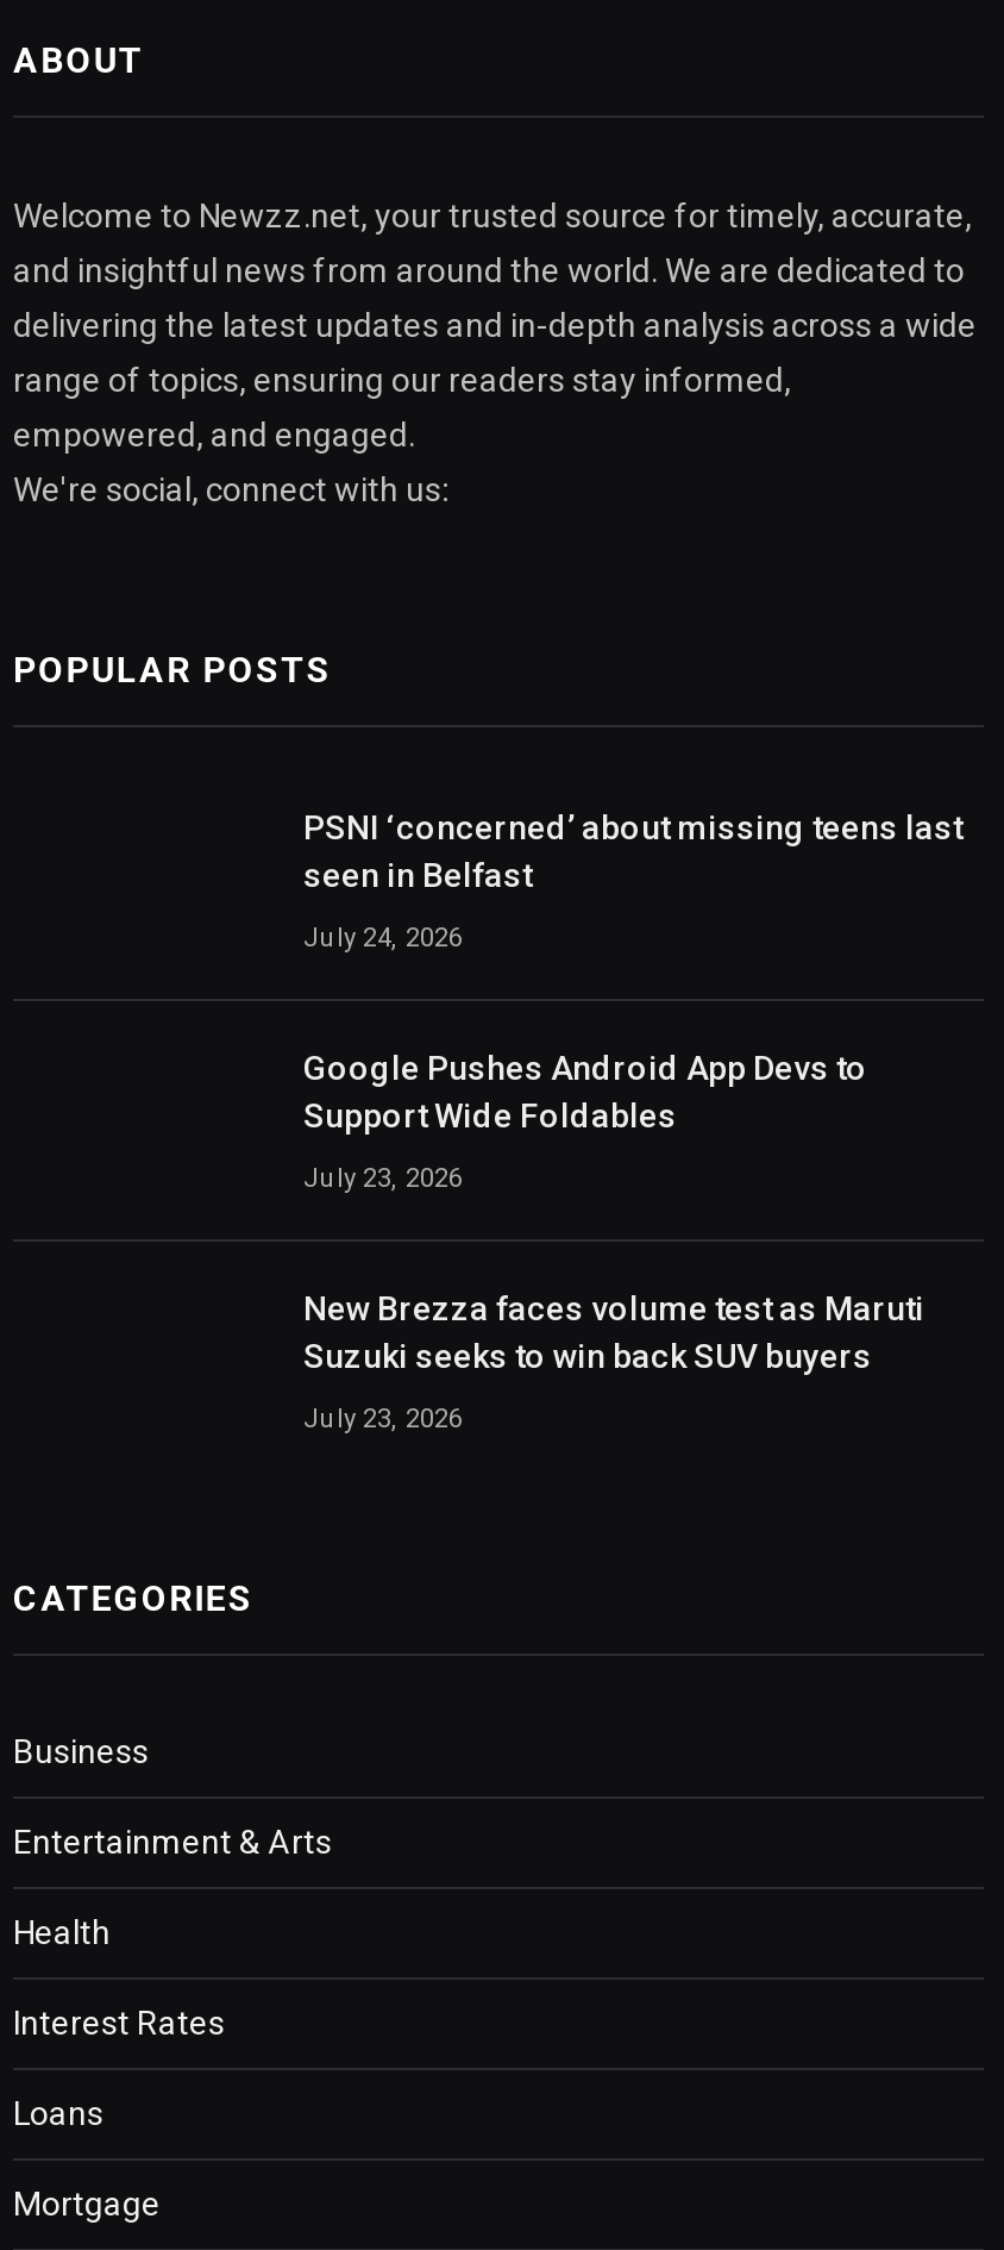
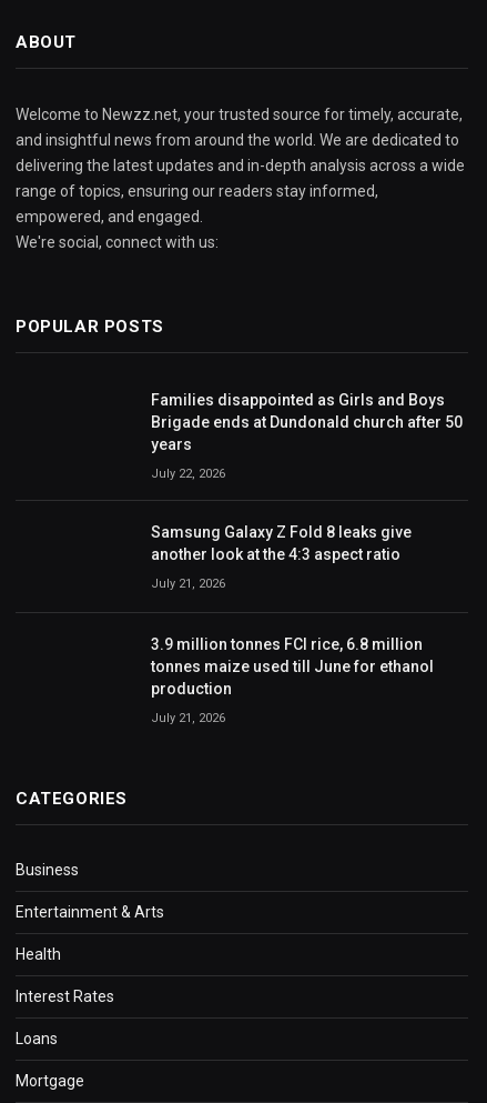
- PSNI ‘concerned’ about missing teens last
- seen in Belfast
+ Families disappointed as Girls and Boys
+ Brigade ends at Dundonald church after 50
+ years

- July 24, 2026
+ July 22, 2026

- Google Pushes Android App Devs to
- Support Wide Foldables
+ Samsung Galaxy Z Fold 8 leaks give
+ another look at the 4:3 aspect ratio

- July 23, 2026
+ July 21, 2026

- New Brezza faces volume test as Maruti
- Suzuki seeks to win back SUV buyers
+ 3.9 million tonnes FCI rice, 6.8 million
+ tonnes maize used till June for ethanol
+ production

- July 23, 2026
+ July 21, 2026
